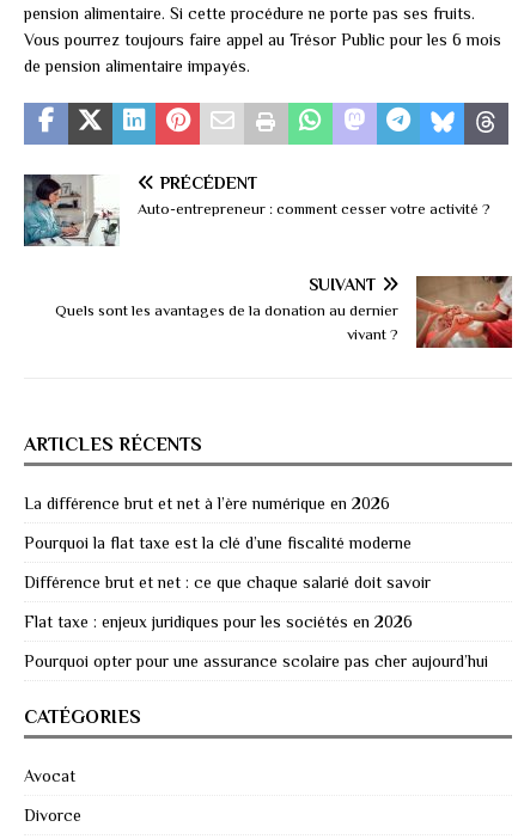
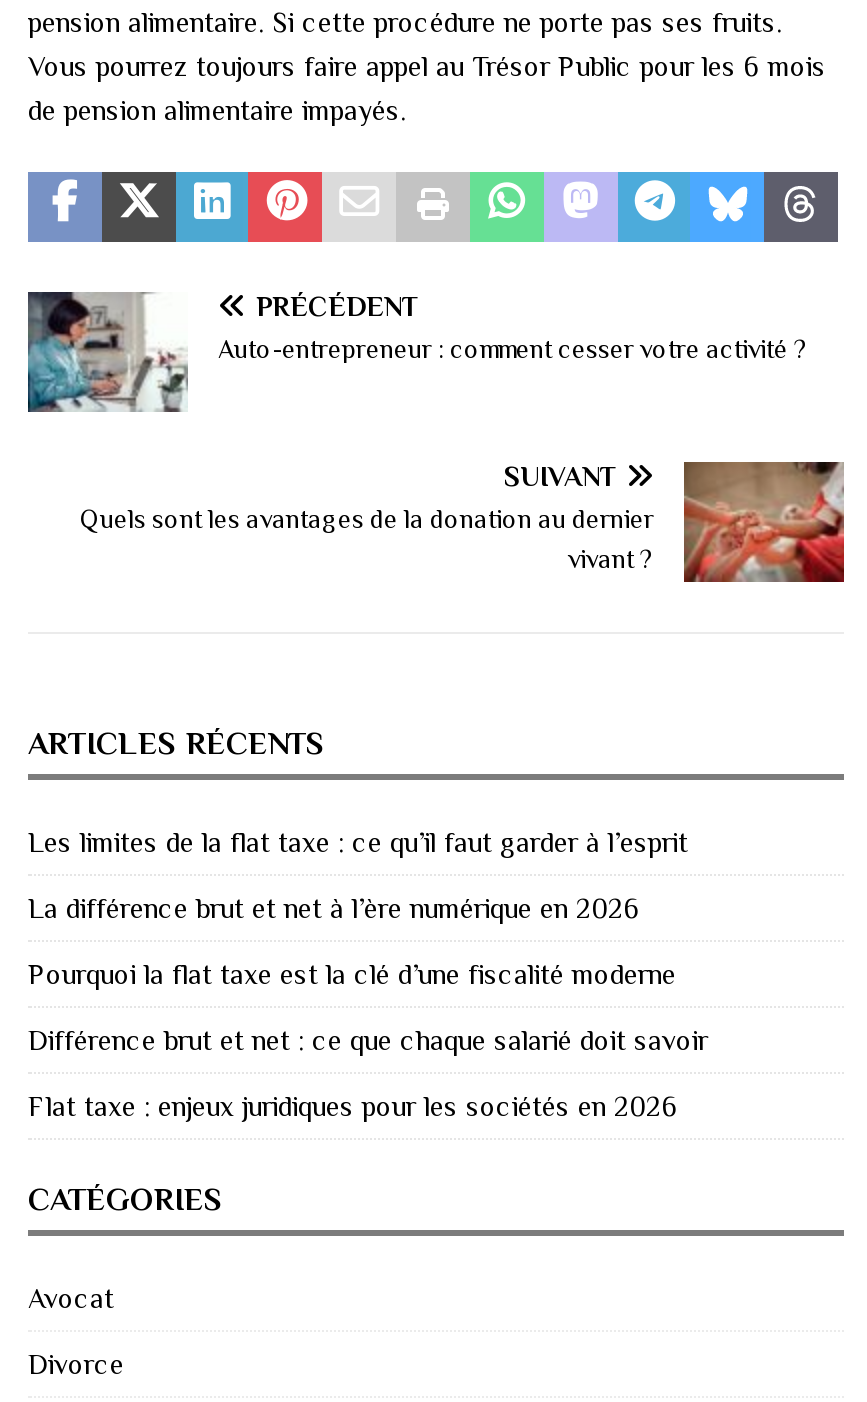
+ Les limites de la flat taxe : ce qu’il faut garder à l’esprit

moved down: La différence brut et net à l’ère numérique en 2026 | Pourquoi la flat taxe est la clé d’une fiscalité moderne | Différence brut et net : ce que chaque salarié doit savoir | Flat taxe : enjeux juridiques pour les sociétés en 2026

- Pourquoi opter pour une assurance scolaire pas cher aujourd’hui
